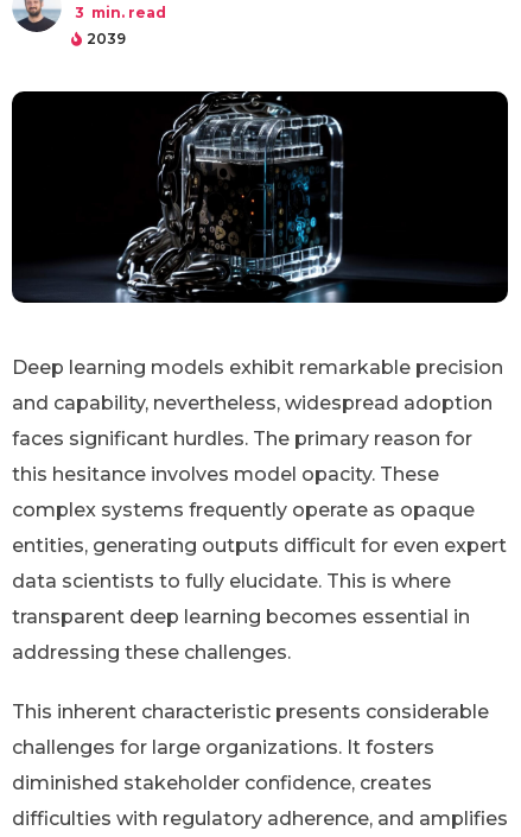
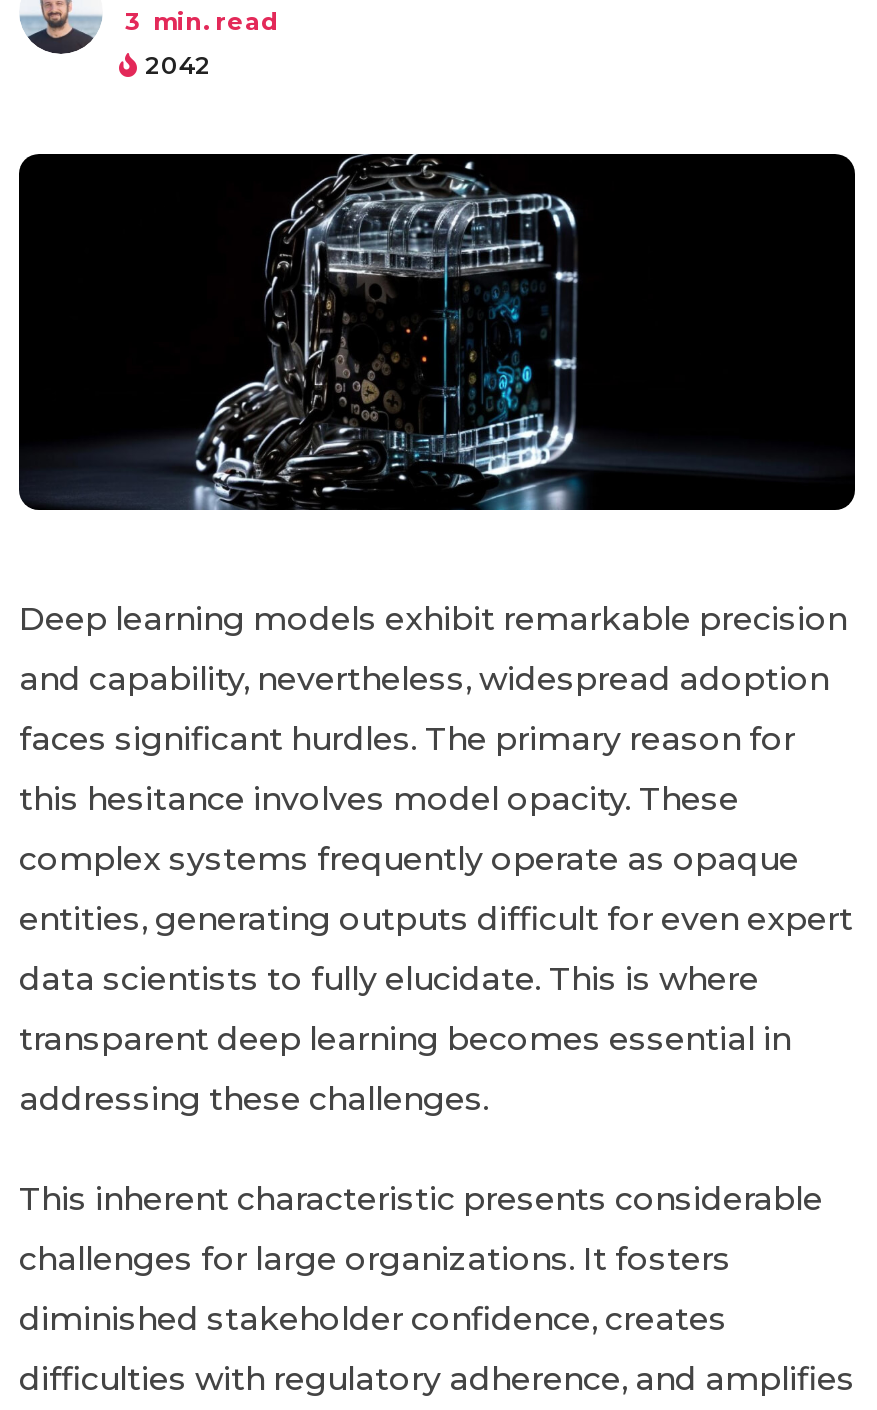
- 2039
+ 2042
